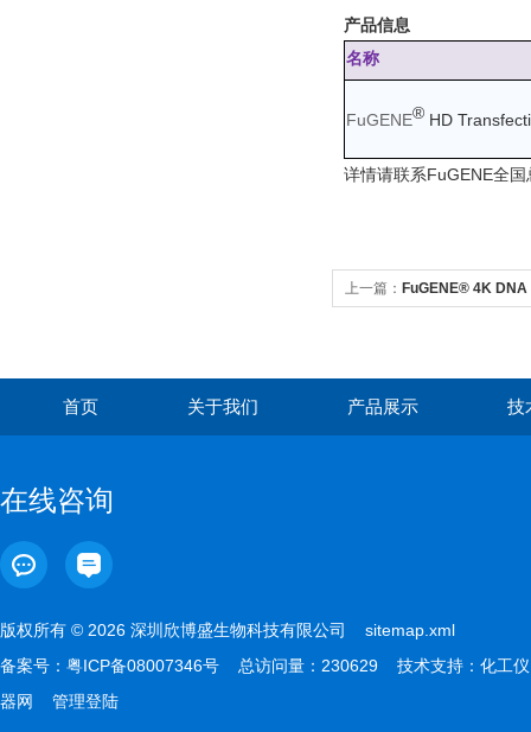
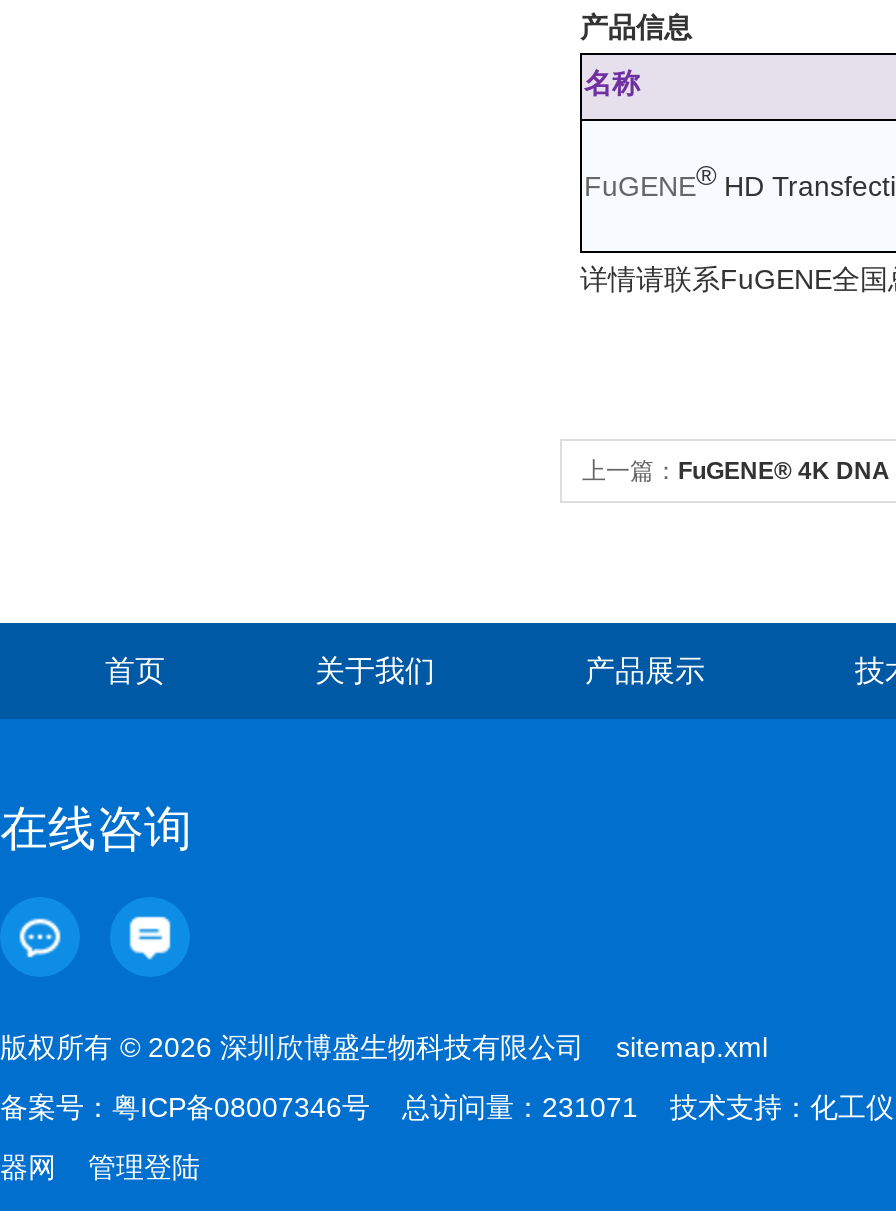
- 备案号：粤ICP备08007346号总访问量：230629 技术支持：化工仪
+ 备案号：粤ICP备08007346号总访问量：231071 技术支持：化工仪
